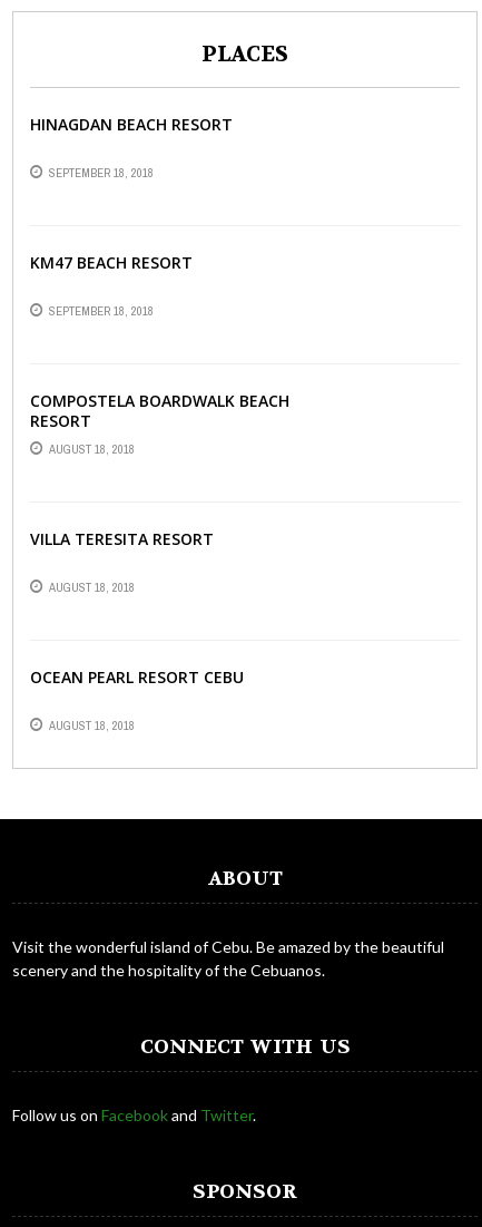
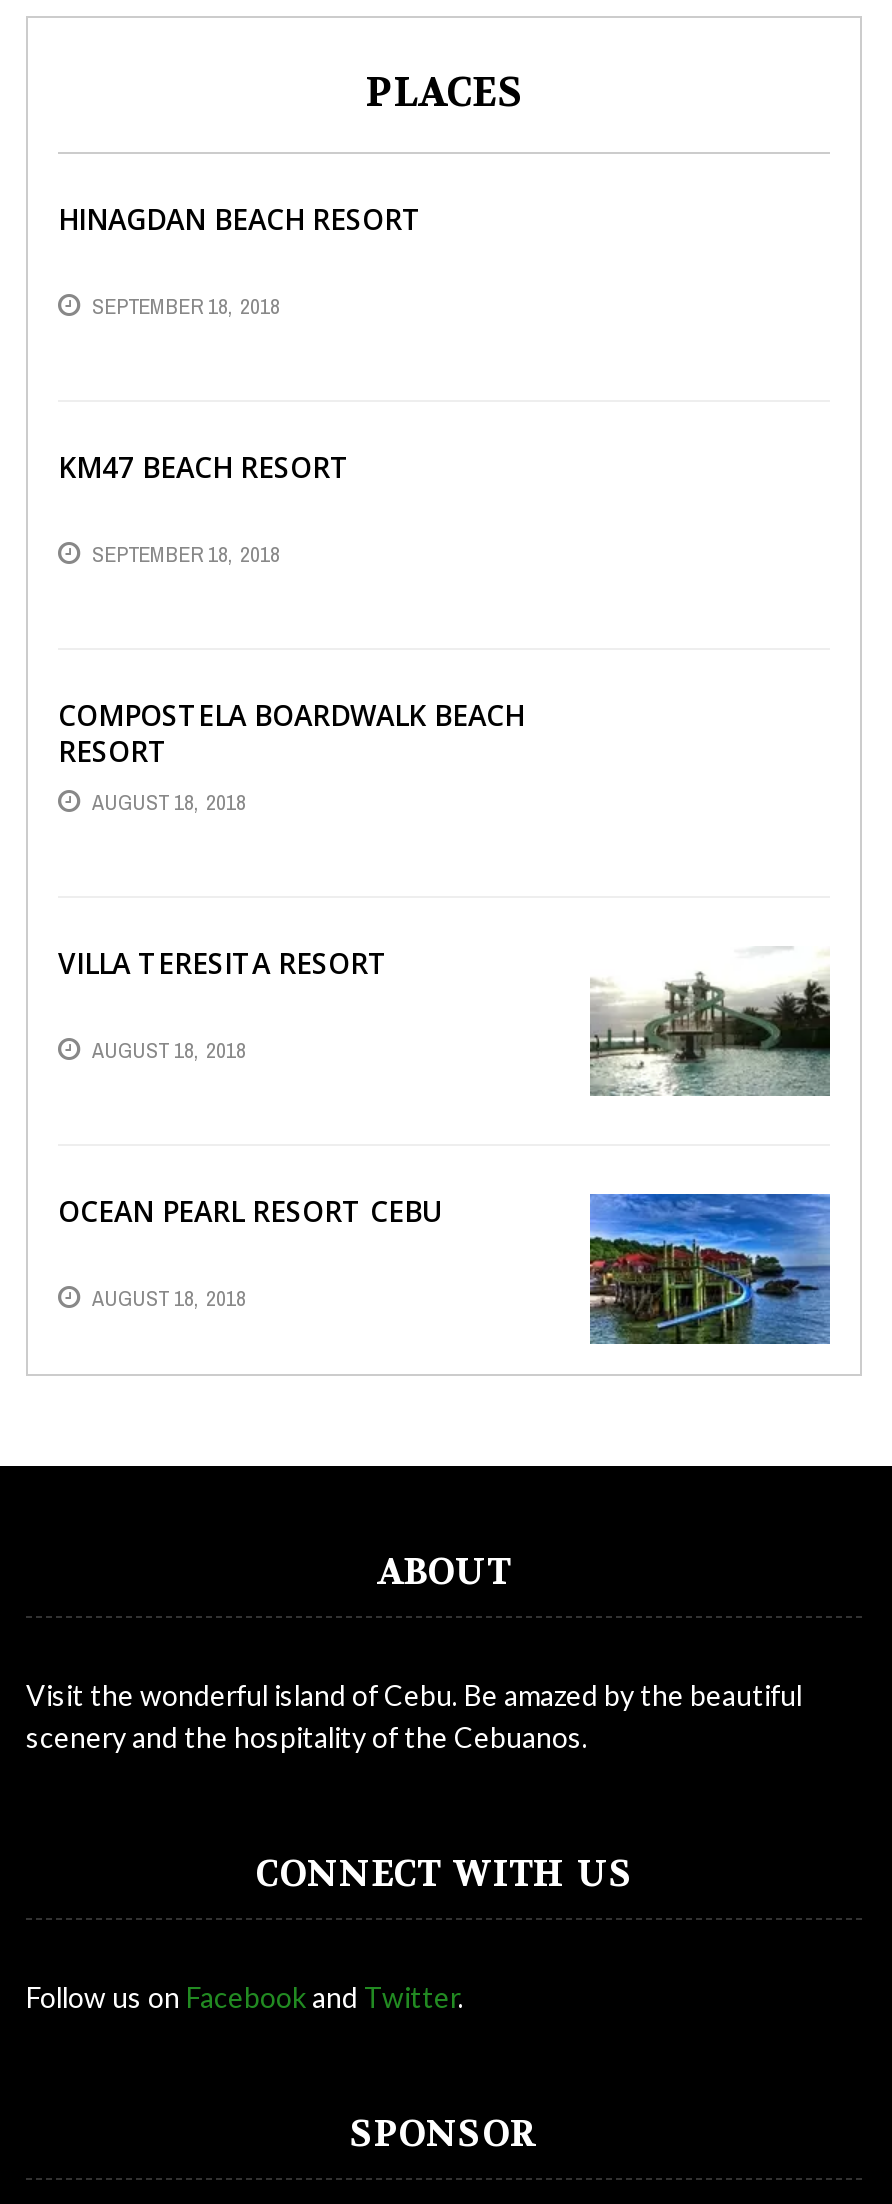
+ [image]

+ [image]
